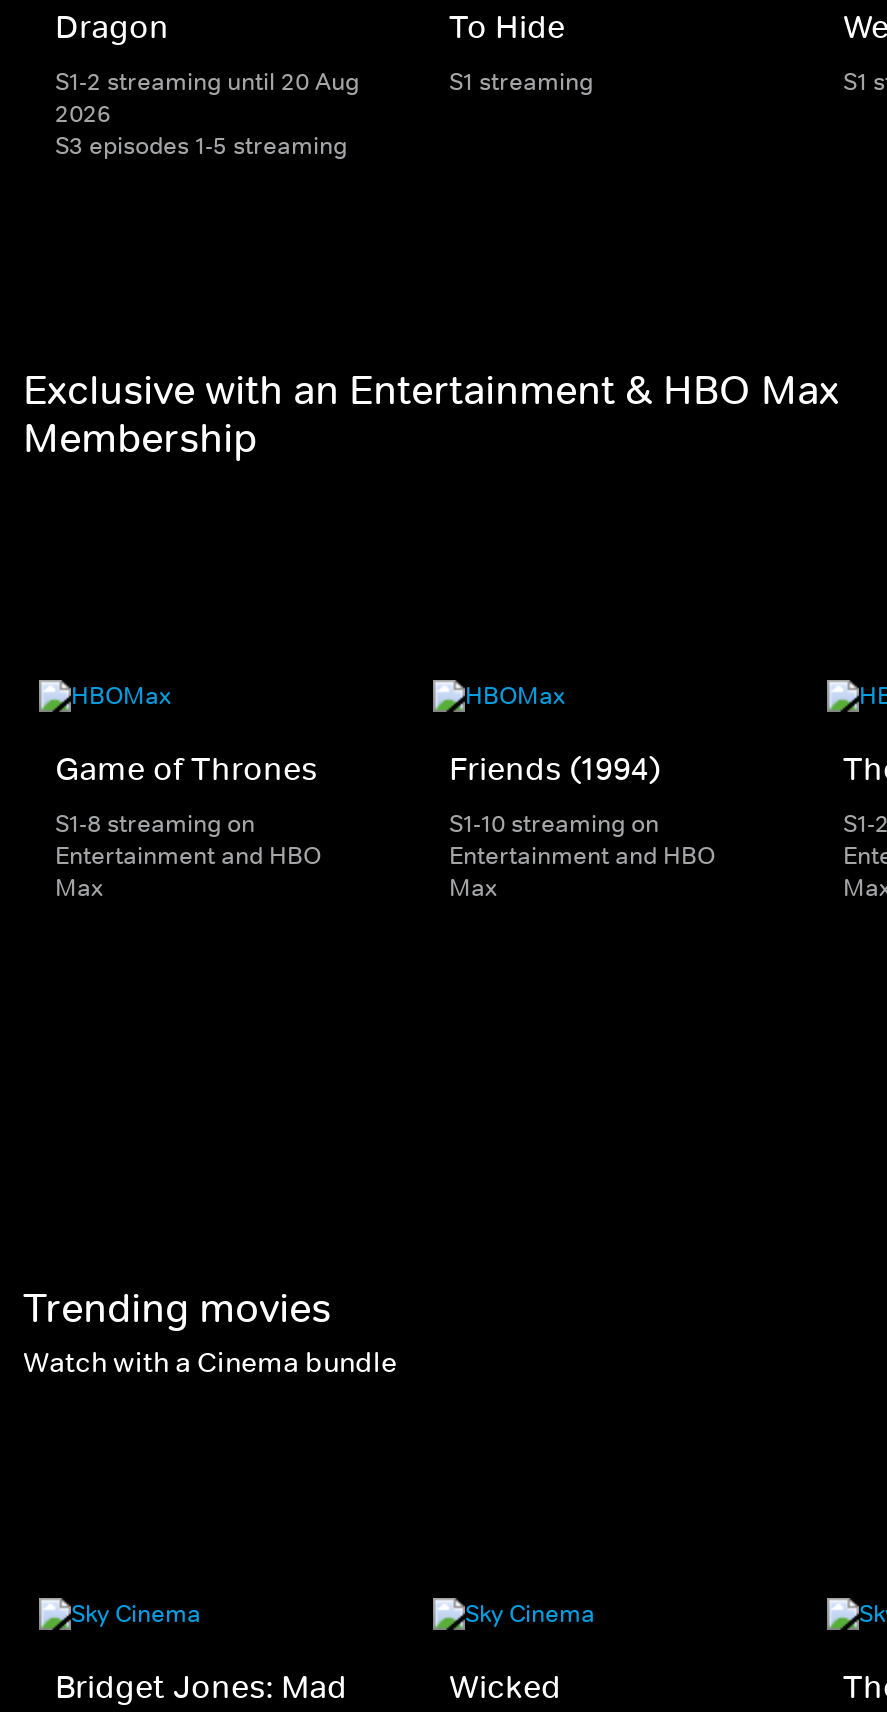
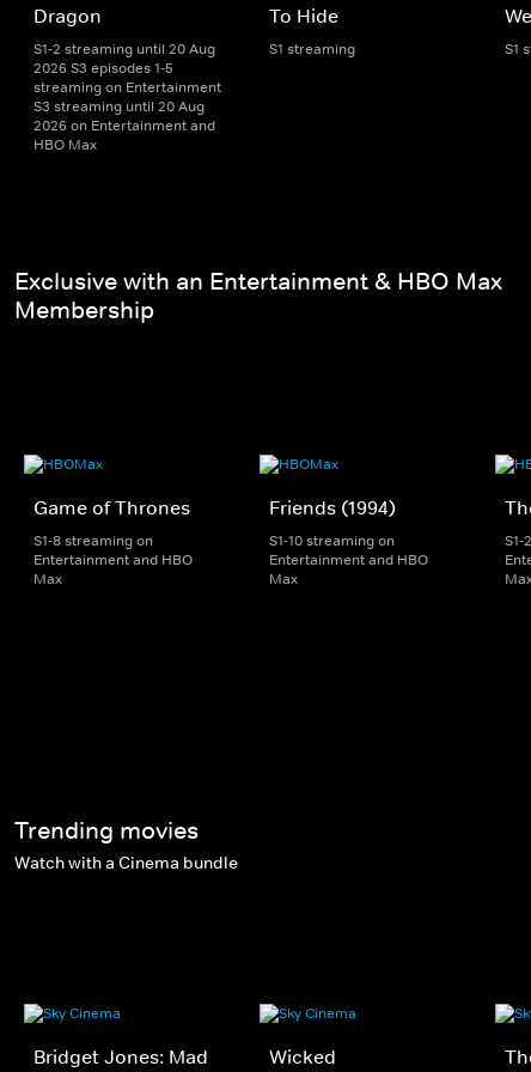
- 2026
- S3 episodes 1-5 streaming
+ 2026 S3 episodes 1-5
+ streaming on Entertainment
+ S3 streaming until 20 Aug
+ 2026 on Entertainment and
+ HBO Max
